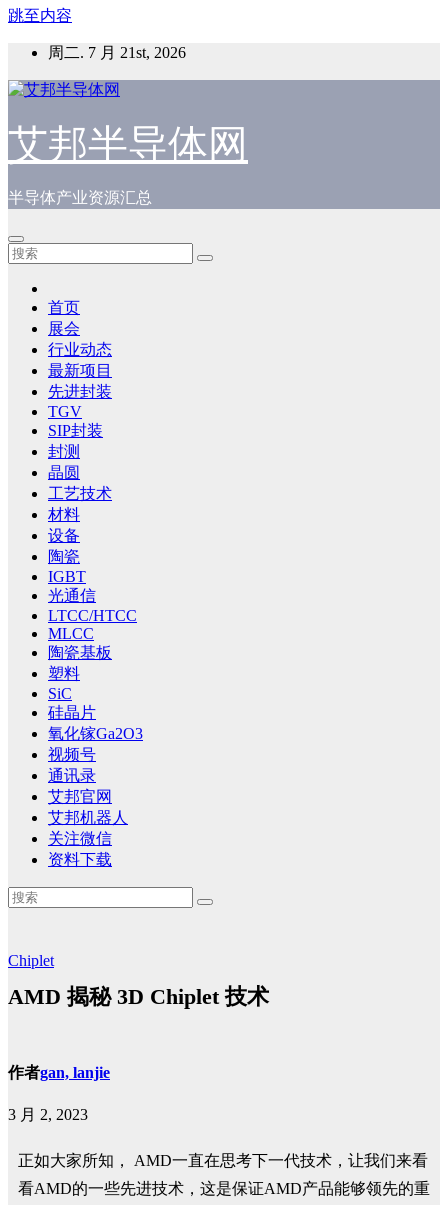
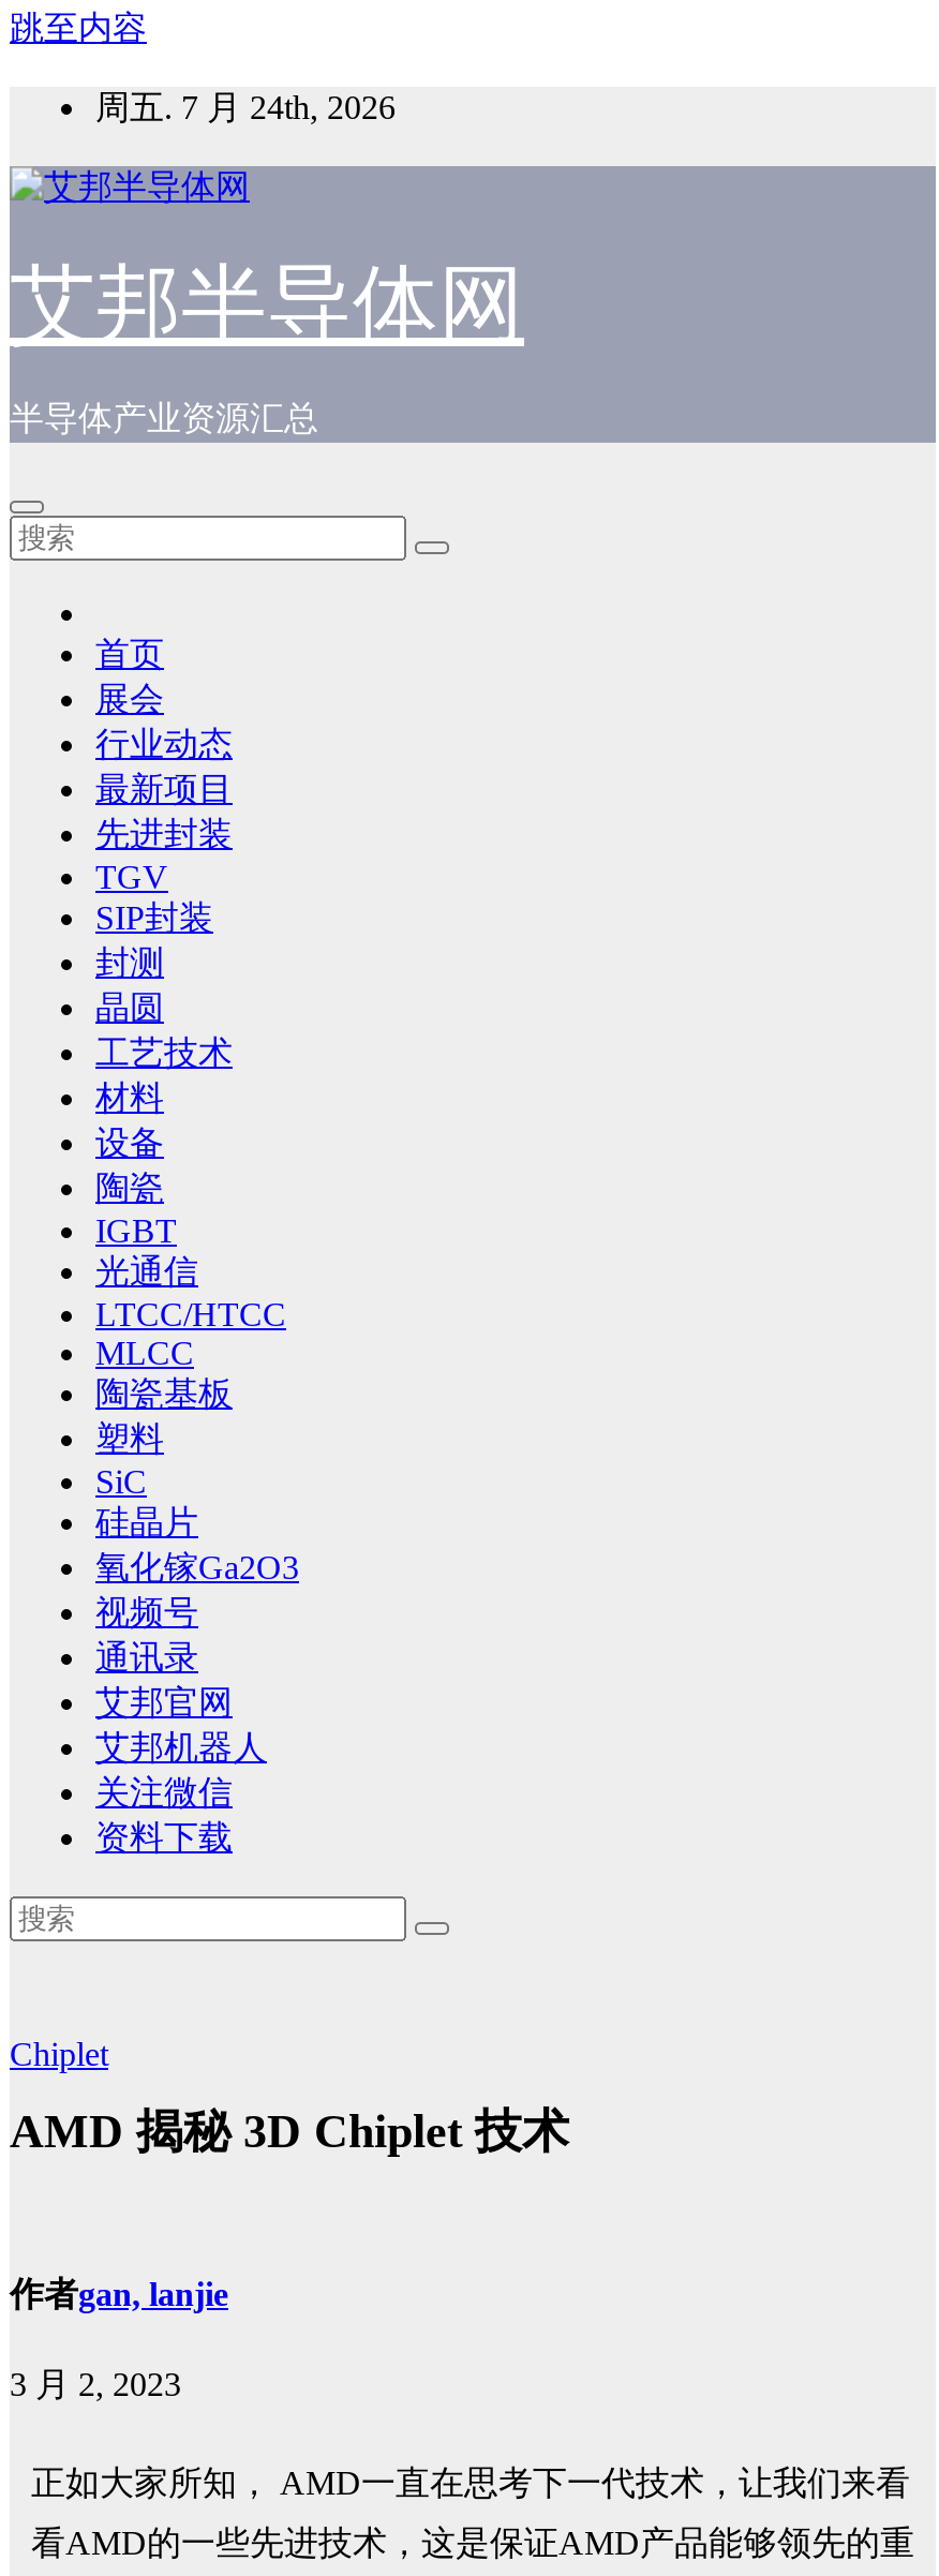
- 周二. 7 月 21st, 2026
+ 周五. 7 月 24th, 2026
